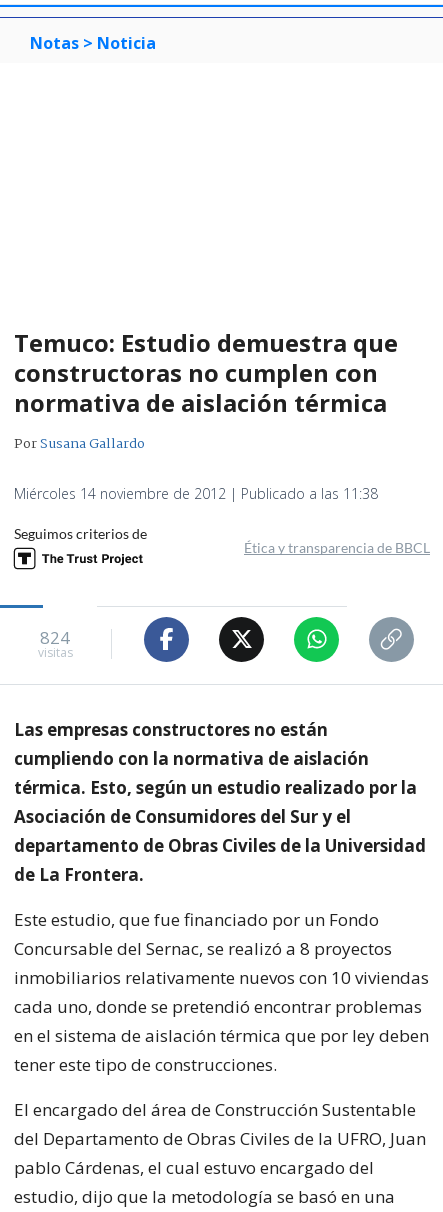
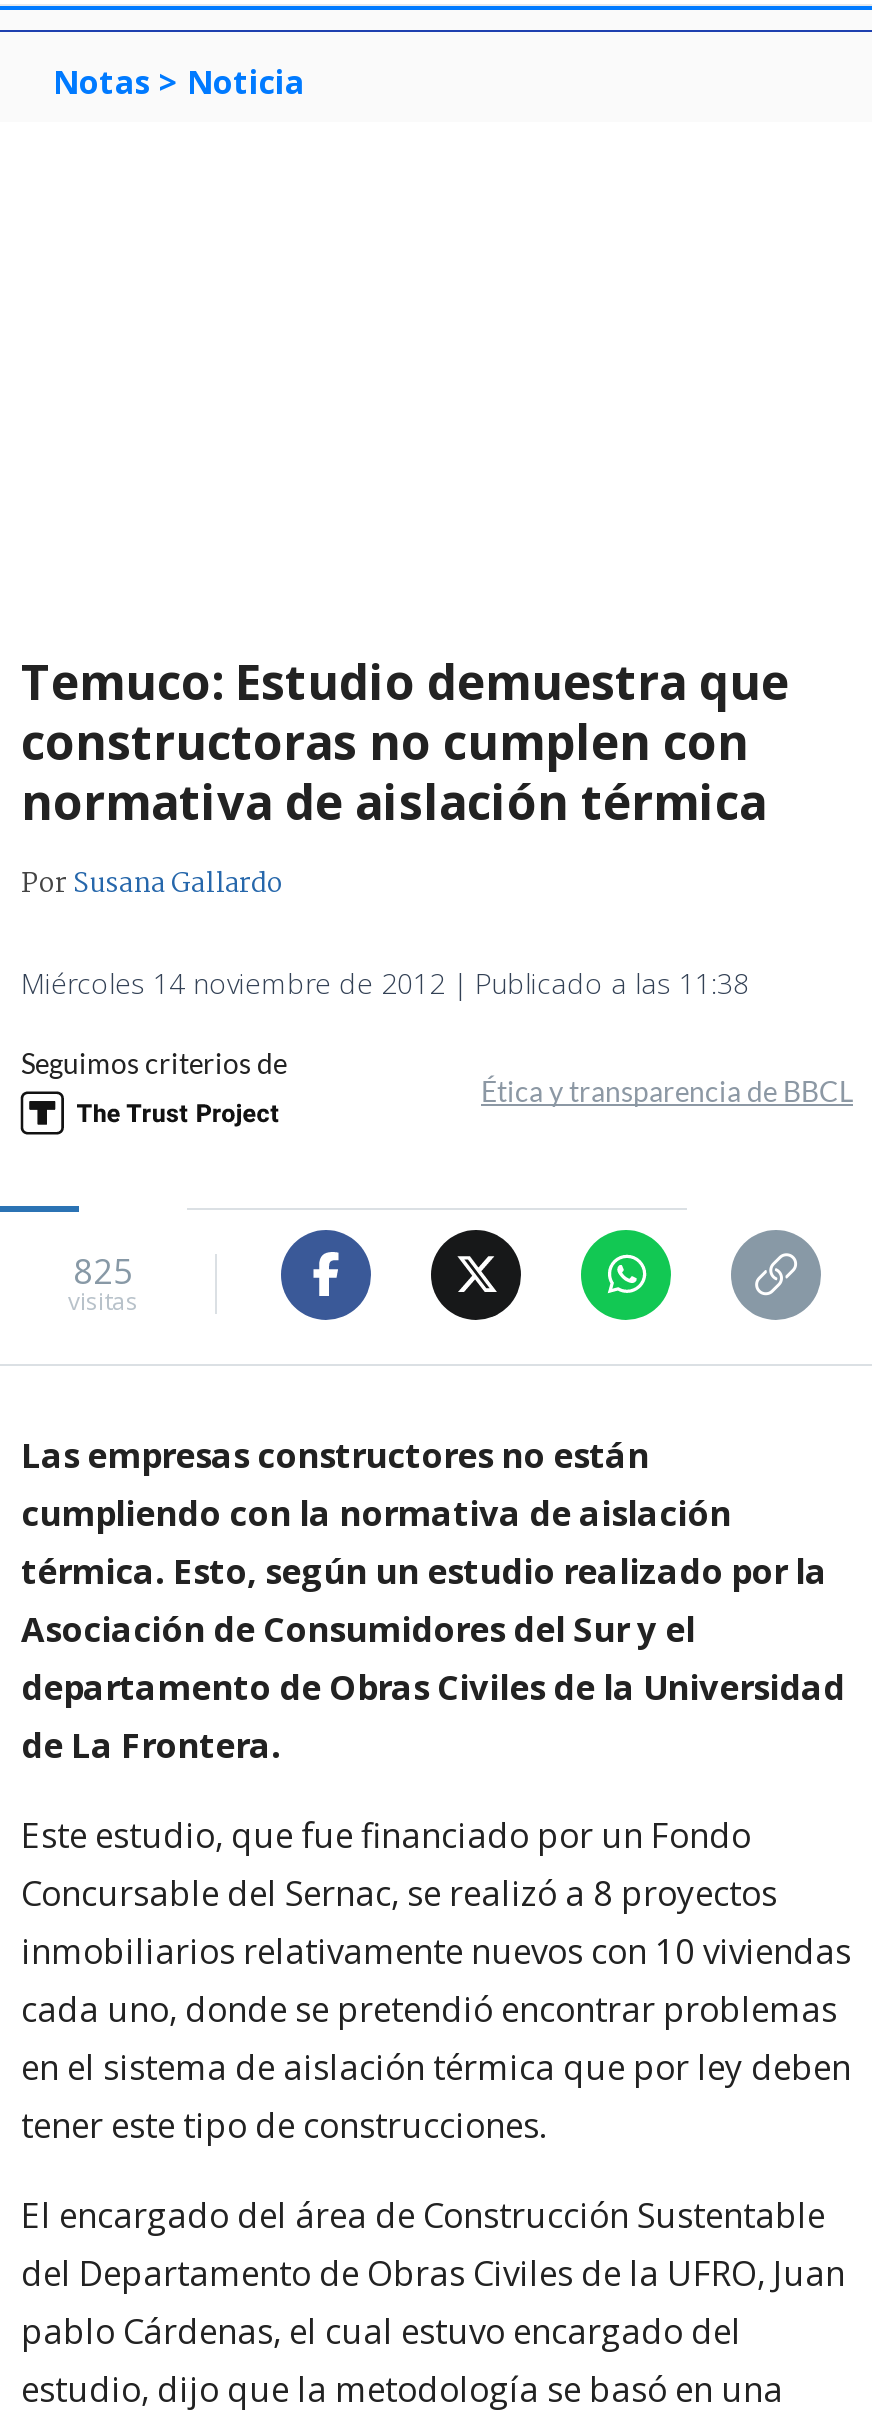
- 824
+ 825
